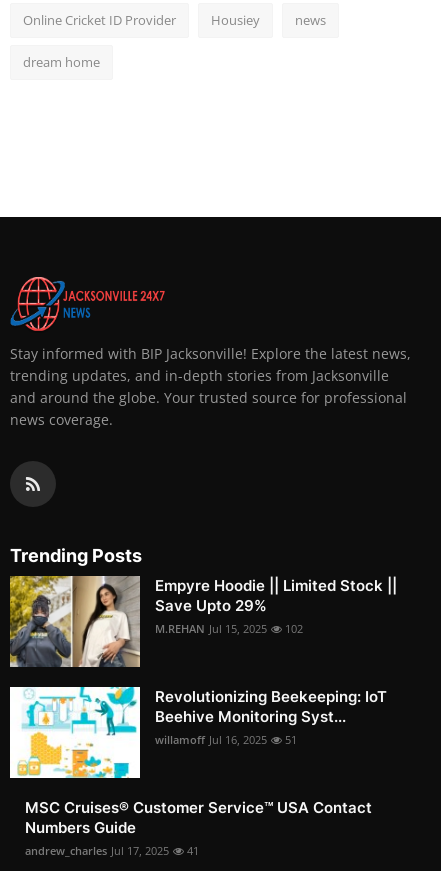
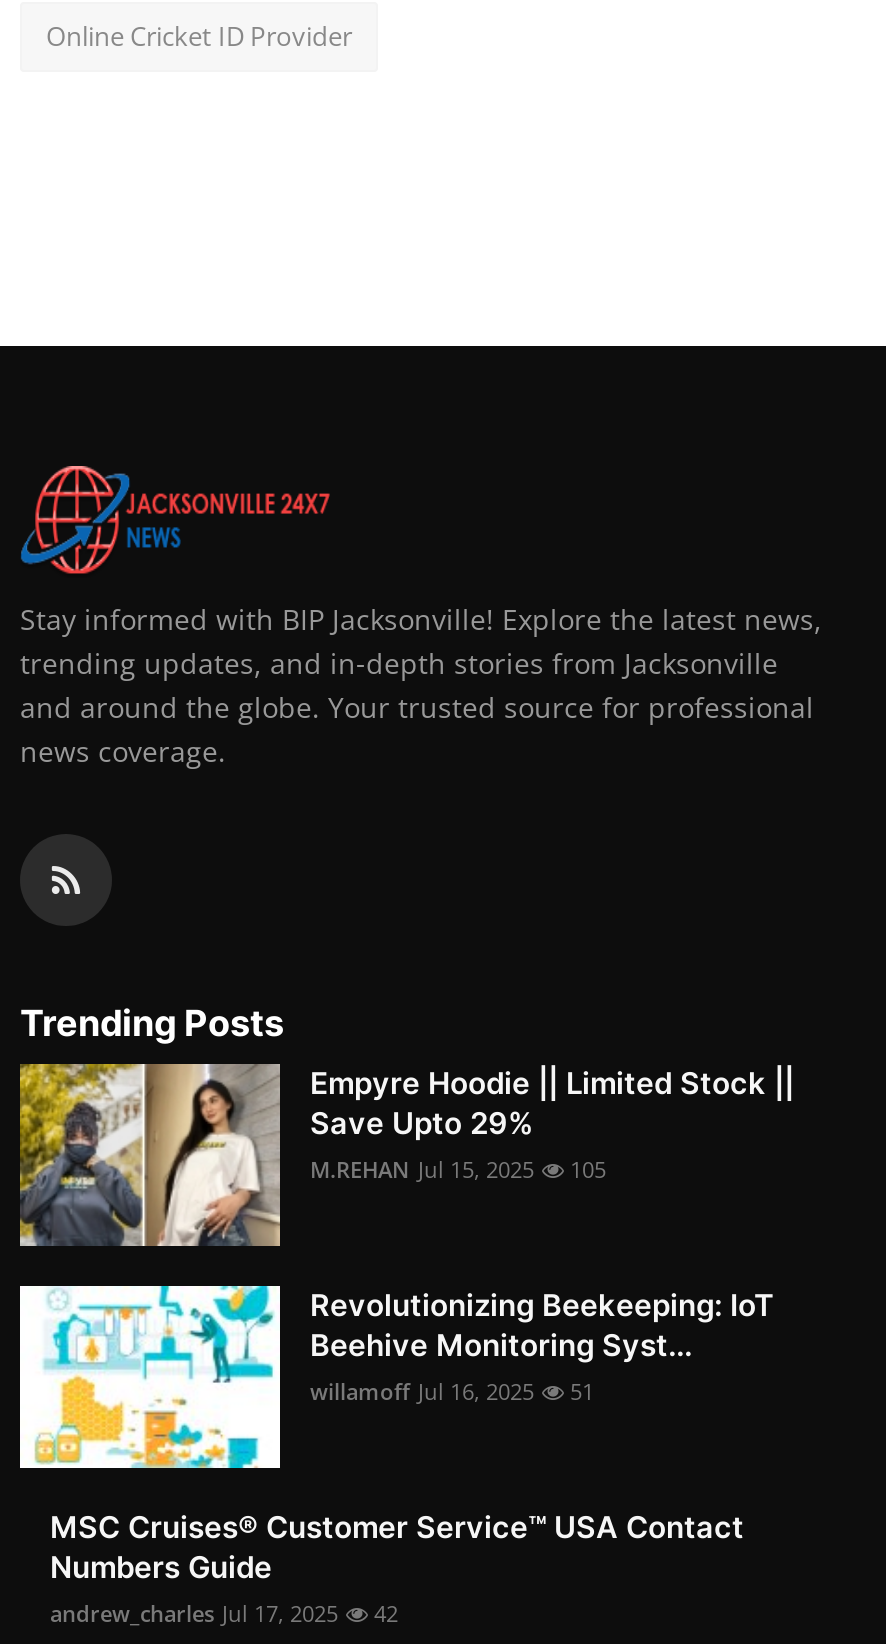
- Housiey
- news
- dream home

- M.REHAN Jul 15, 2025 102
+ M.REHAN Jul 15, 2025 105

- andrew_charles Jul 17, 2025 41
+ andrew_charles Jul 17, 2025 42
